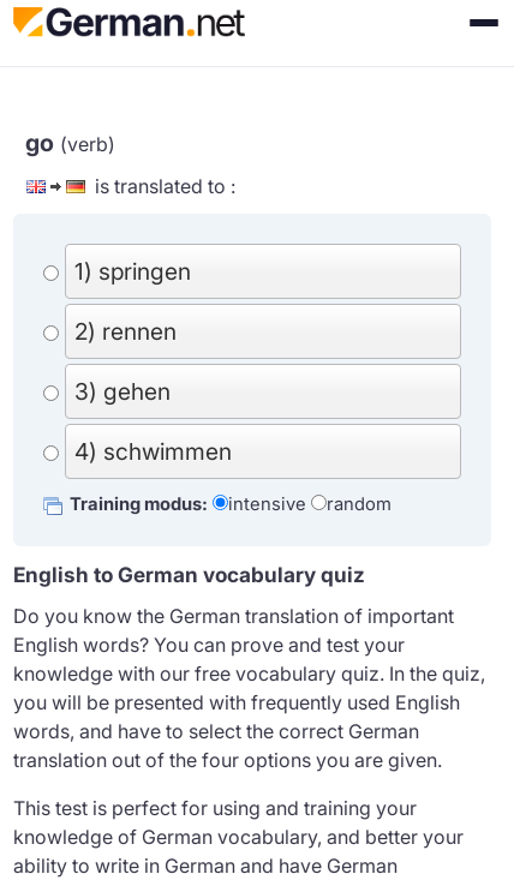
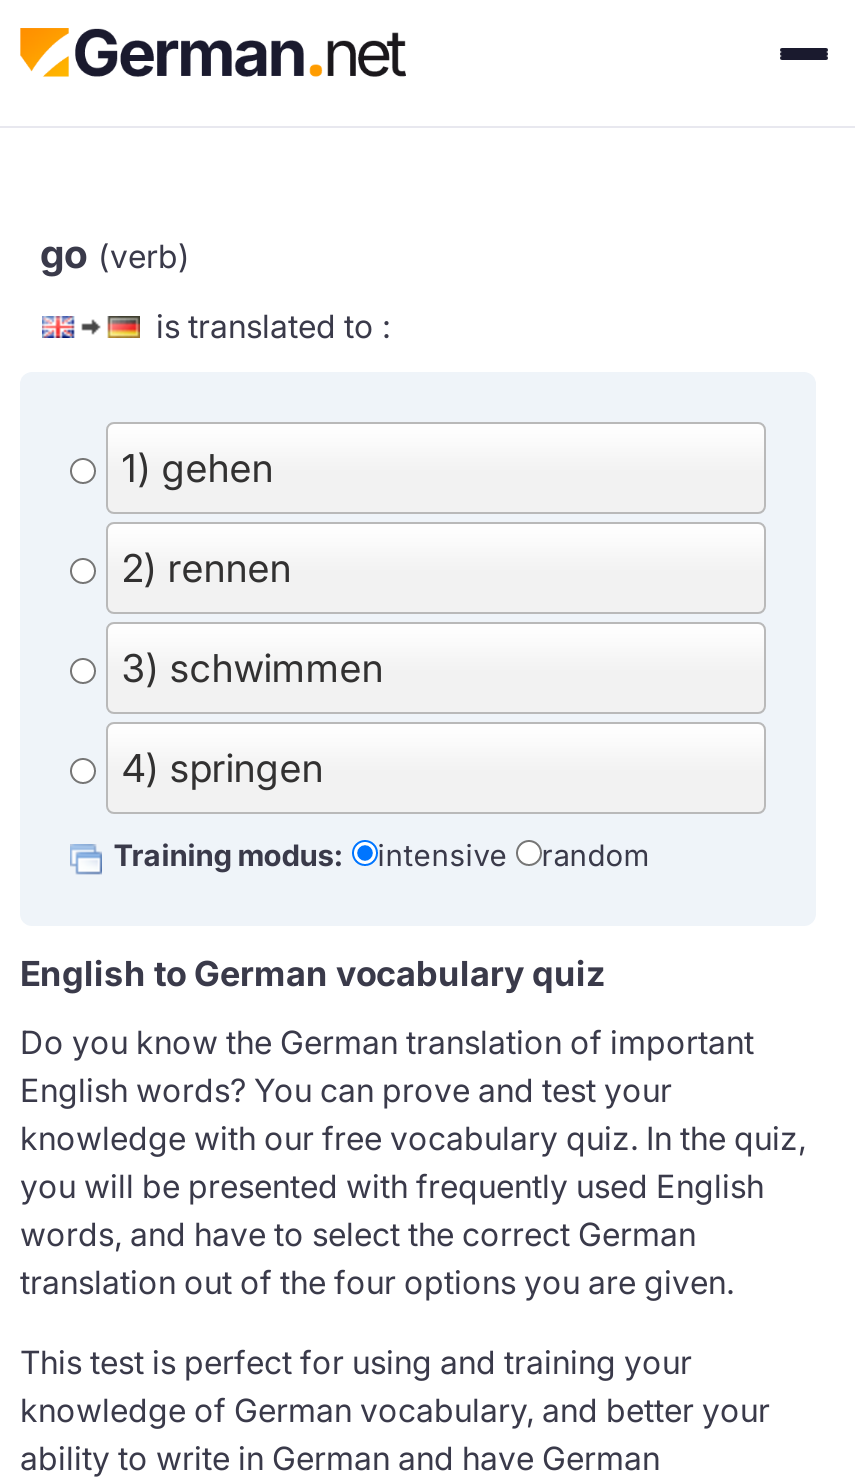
- 1) springen
+ 1) gehen

- 3) gehen
+ 3) schwimmen

- 4) schwimmen
+ 4) springen
